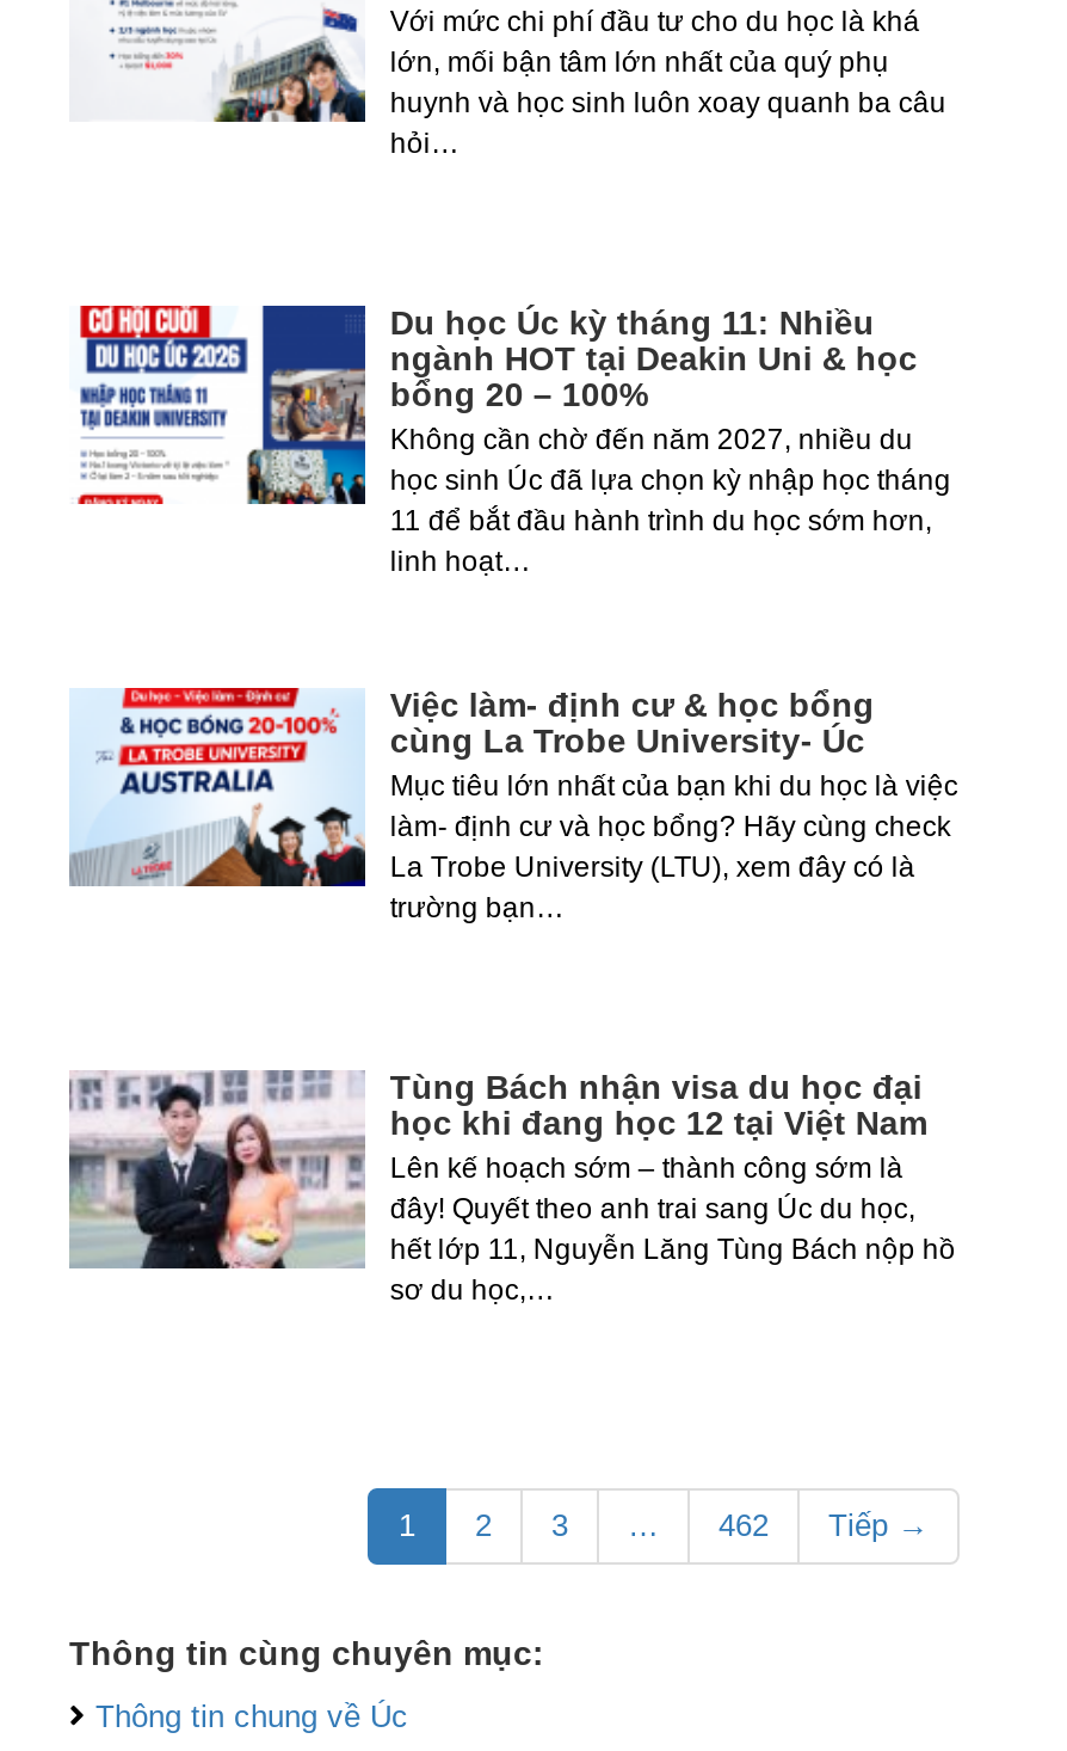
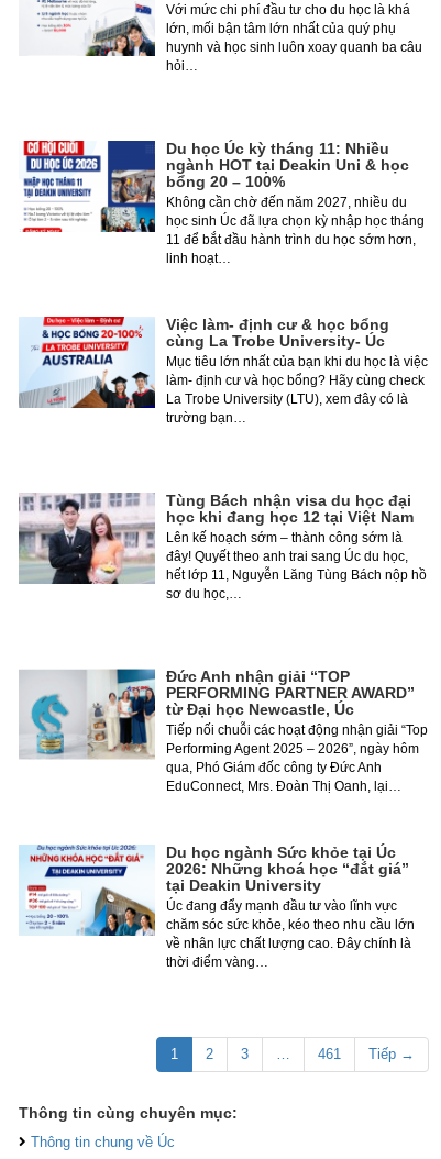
+ [image]
+ Đức Anh nhận giải “TOP
+ PERFORMING PARTNER AWARD”
+ từ Đại học Newcastle, Úc
+ Tiếp nối chuỗi các hoạt động nhận giải “Top
+ Performing Agent 2025 – 2026”, ngày hôm
+ qua, Phó Giám đốc công ty Đức Anh
+ EduConnect, Mrs. Đoàn Thị Oanh, lại…

+ [image]
+ Du học ngành Sức khỏe tại Úc
+ 2026: Những khoá học “đắt giá”
+ tại Deakin University
+ Úc đang đẩy mạnh đầu tư vào lĩnh vực
+ chăm sóc sức khỏe, kéo theo nhu cầu lớn
+ về nhân lực chất lượng cao. Đây chính là
+ thời điểm vàng…

- 462
+ 461
